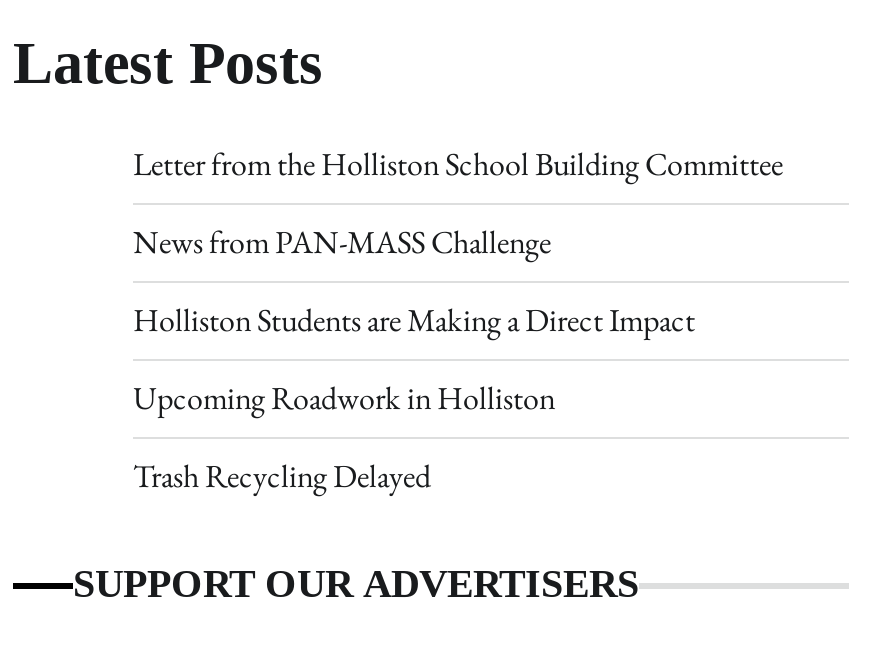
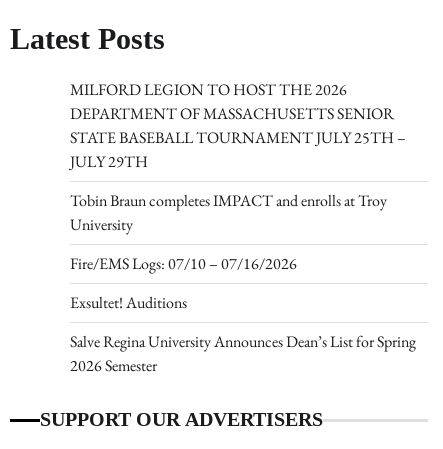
- Letter from the Holliston School Building Committee
+ MILFORD LEGION TO HOST THE 2026
+ DEPARTMENT OF MASSACHUSETTS SENIOR
+ STATE BASEBALL TOURNAMENT JULY 25TH –
+ JULY 29TH

- News from PAN-MASS Challenge
+ Tobin Braun completes IMPACT and enrolls at Troy
+ University

- Holliston Students are Making a Direct Impact
+ Fire/EMS Logs: 07/10 – 07/16/2026

- Upcoming Roadwork in Holliston
+ Exsultet! Auditions

- Trash Recycling Delayed
+ Salve Regina University Announces Dean’s List for Spring
+ 2026 Semester
